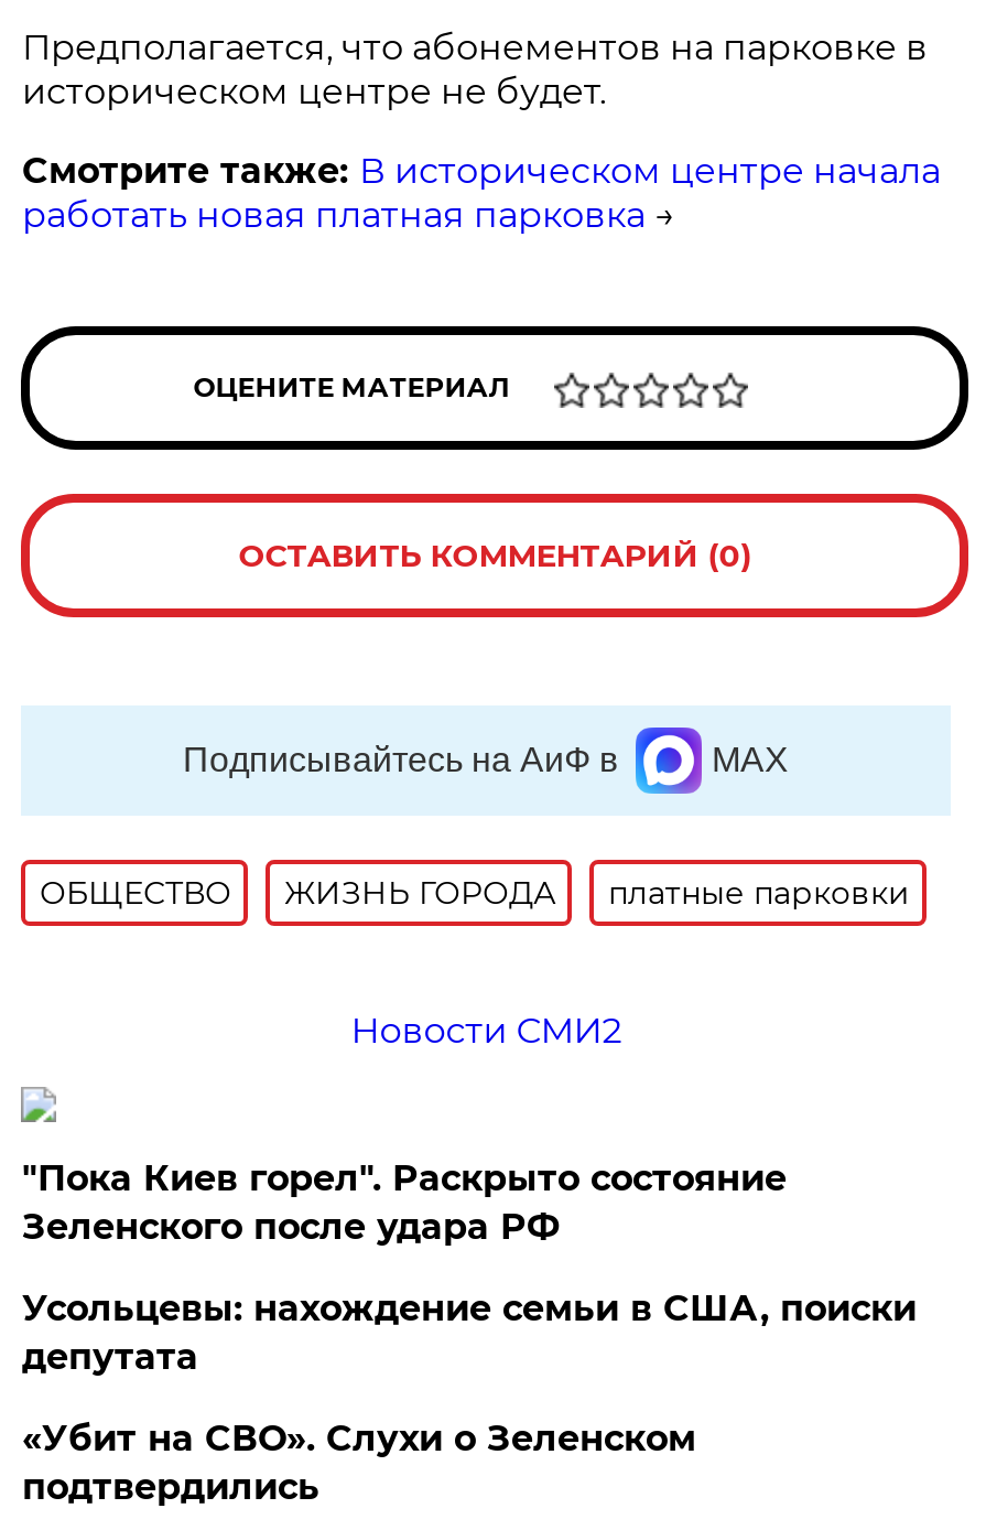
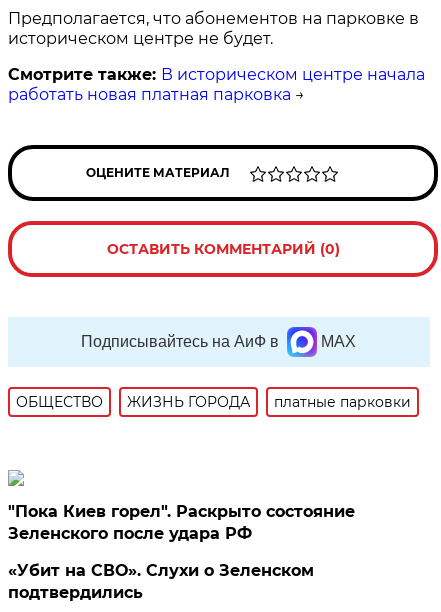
- Новости СМИ2

- Усольцевы: нахождение семьи в США, поиски
- депутата
